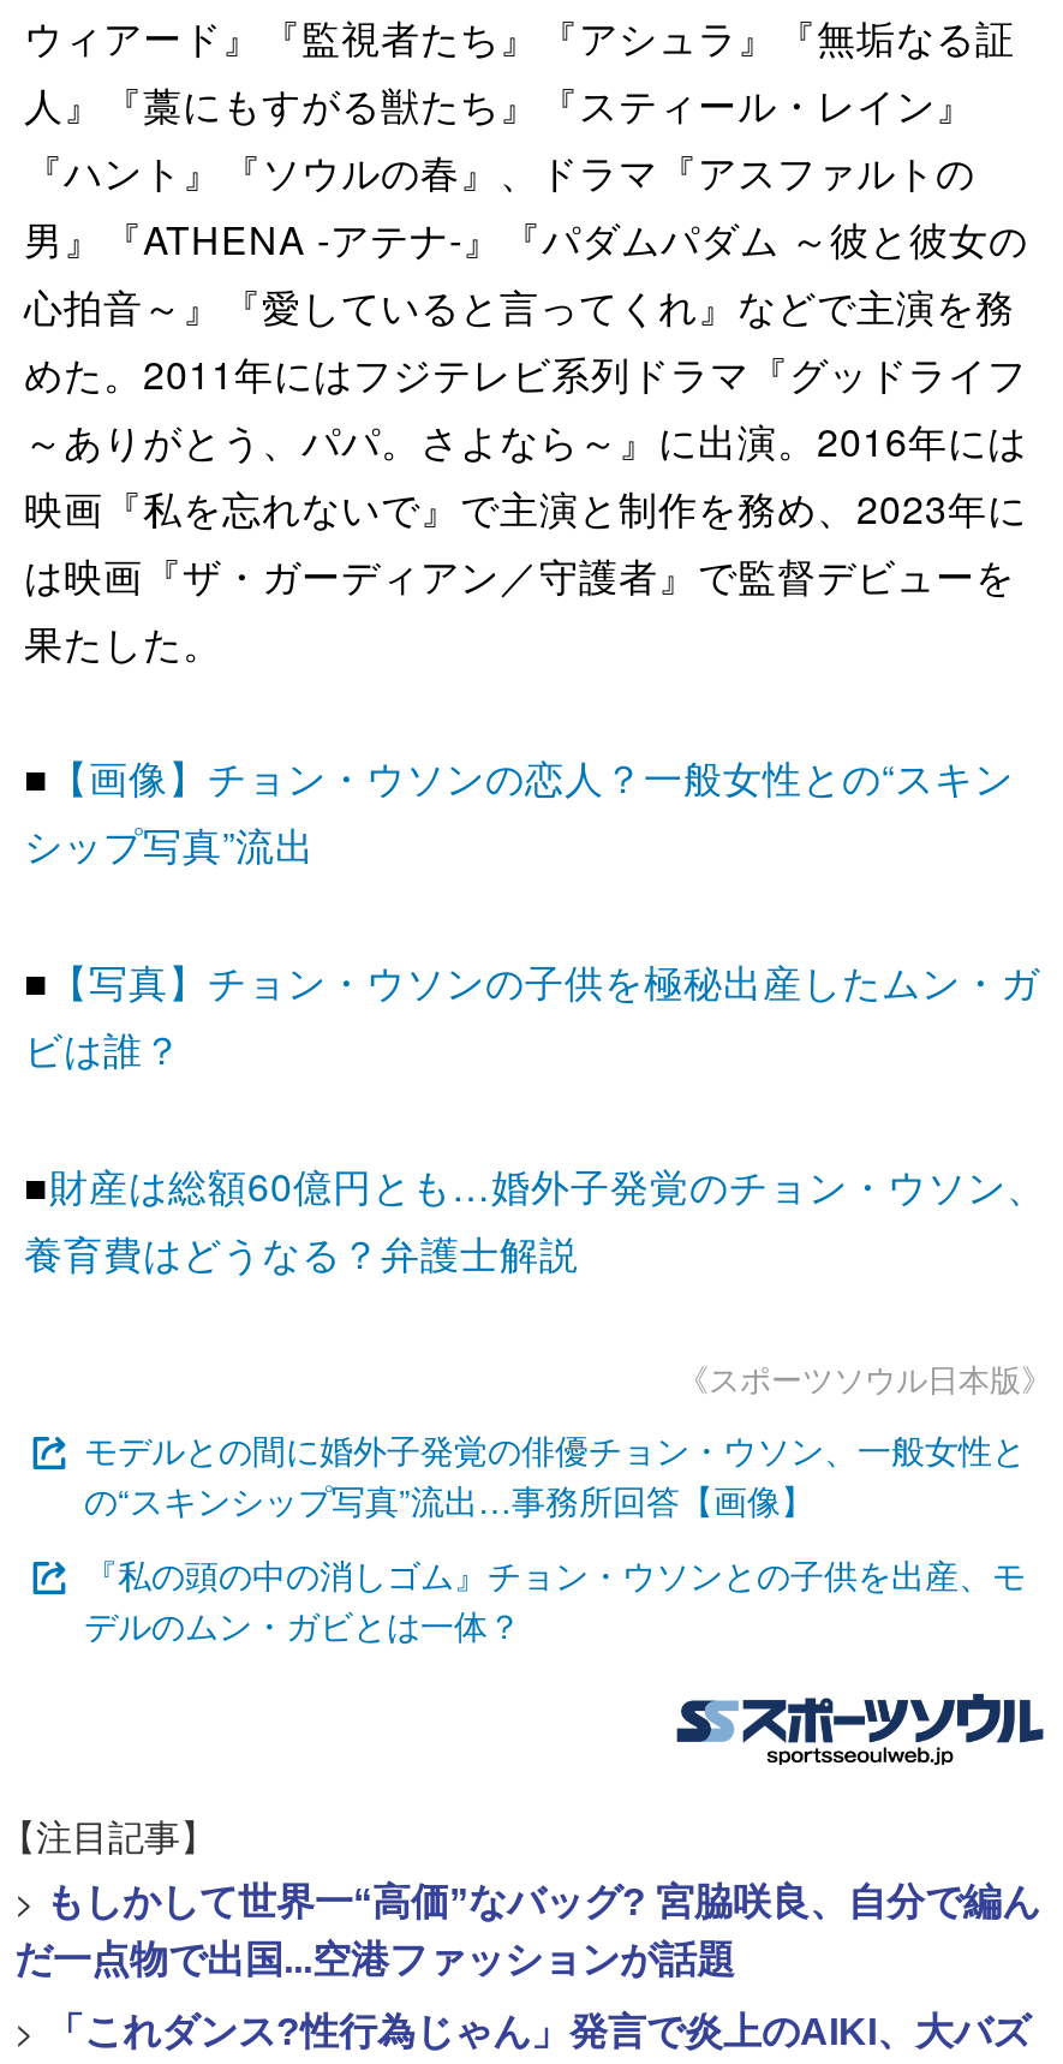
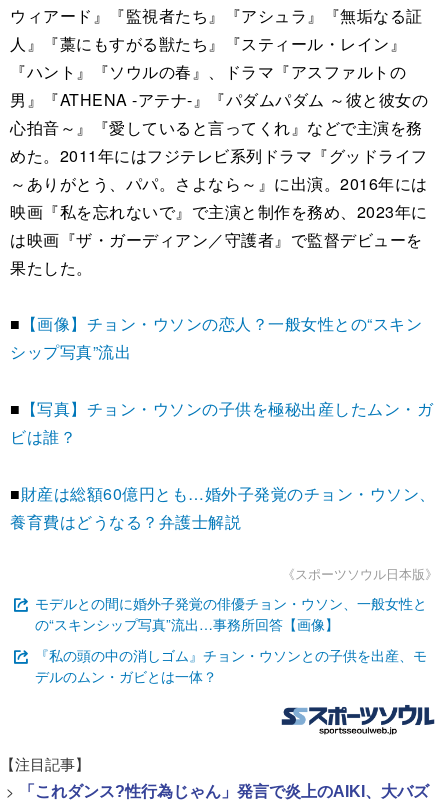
- > もしかして世界一“高価”なバッグ? 宮脇咲良、自分で編ん
- だ一点物で出国...空港ファッションが話題
